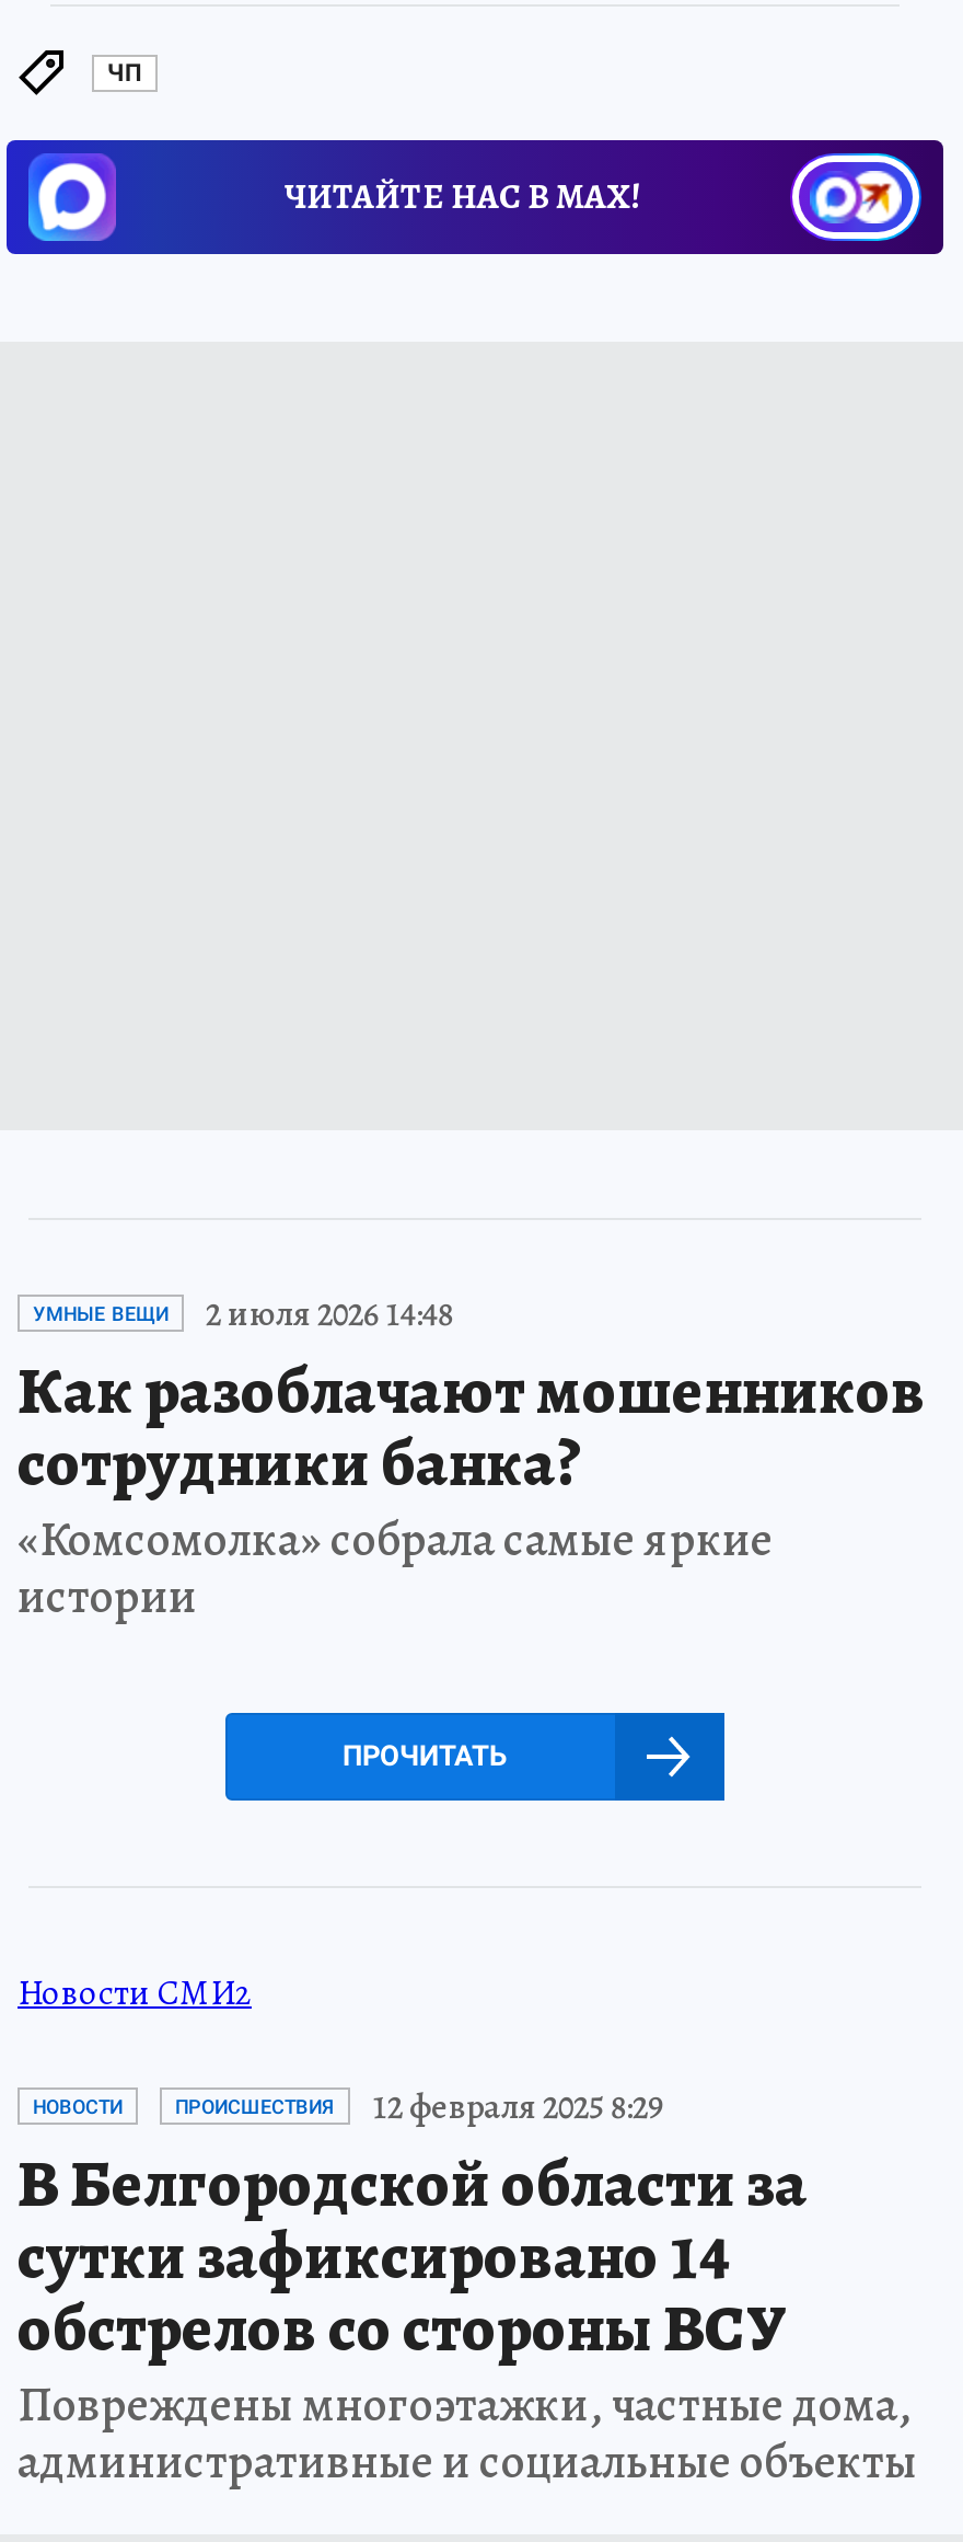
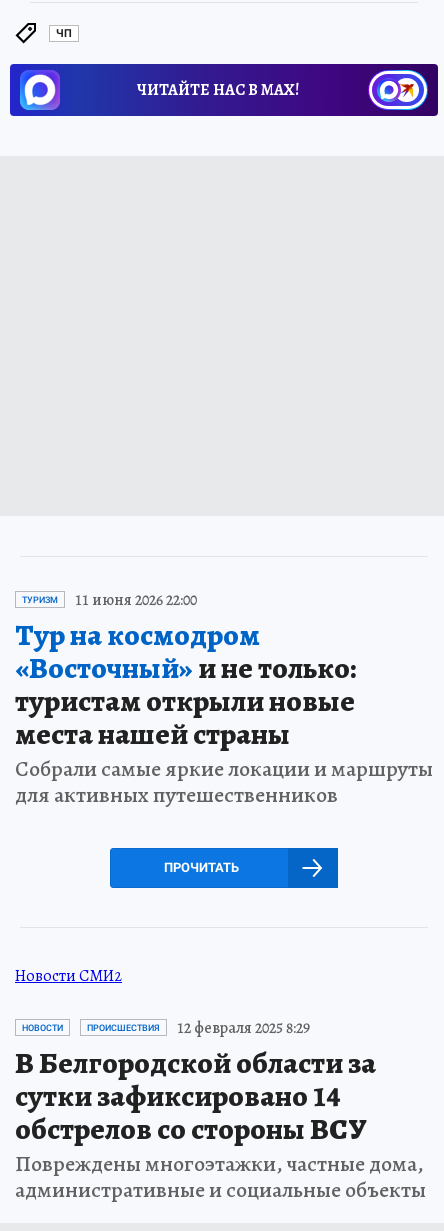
- УМНЫЕ ВЕЩИ
- 2 июля 2026 14:48
- Как разоблачают мошенников
- сотрудники банка?
- «Комсомолка» собрала самые яркие
- истории
+ ТУРИЗМ
+ 11 июня 2026 22:00
+ Тур на космодром
+ «Восточный»и не только:
+ туристам открыли новые
+ места нашей страны
+ Собрали самые яркие локации и маршруты
+ для активных путешественников
